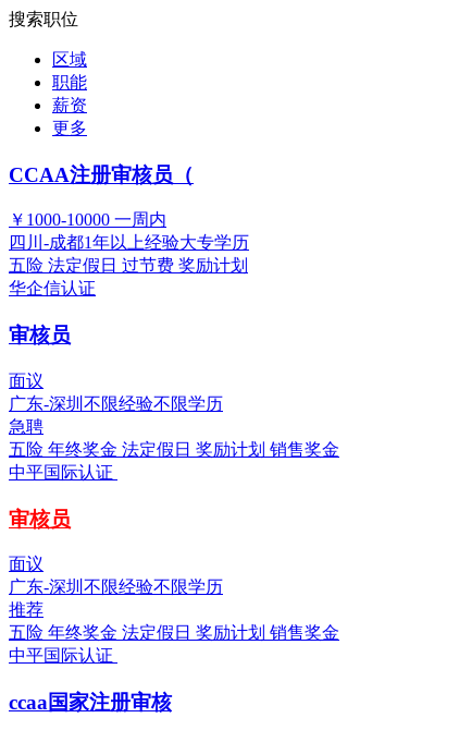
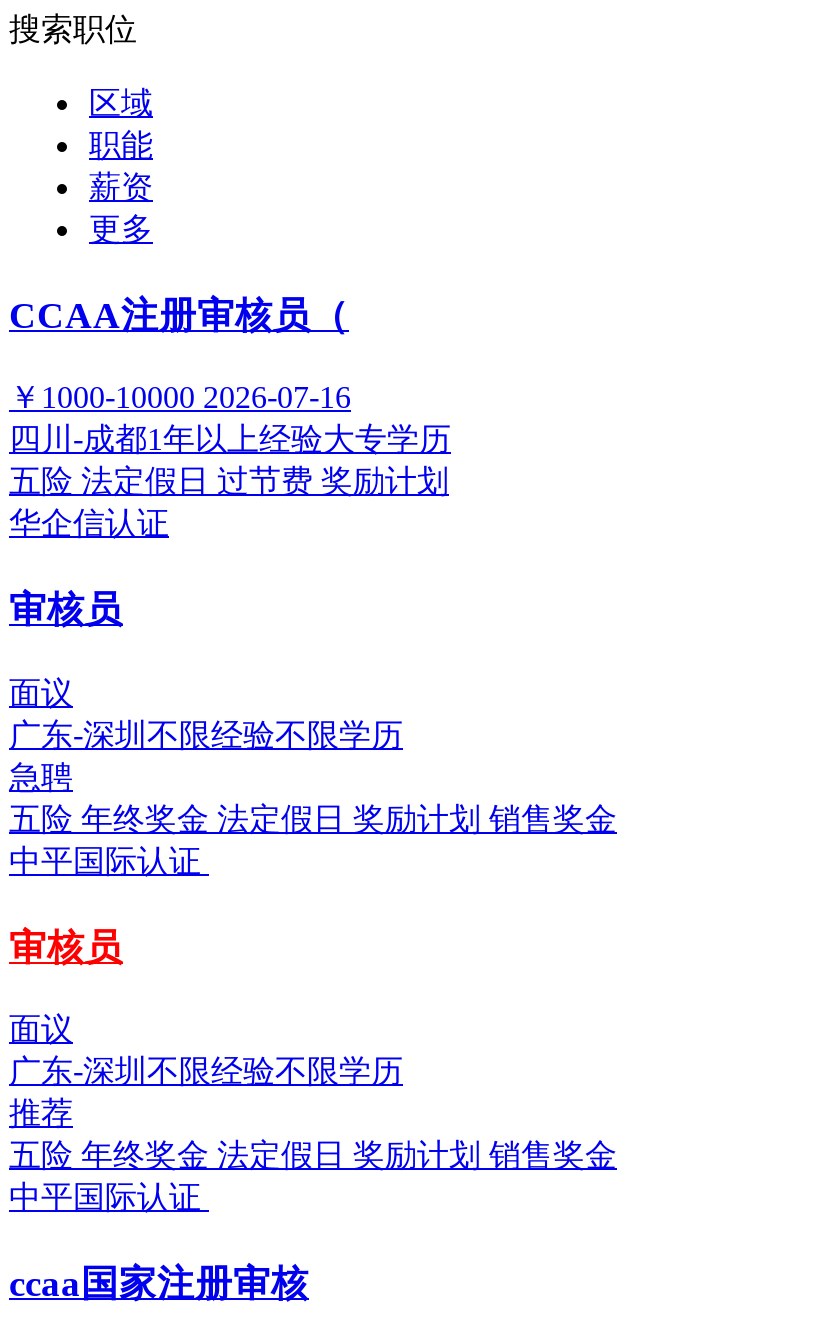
- ￥1000-10000 一周内
+ ￥1000-10000 2026-07-16
